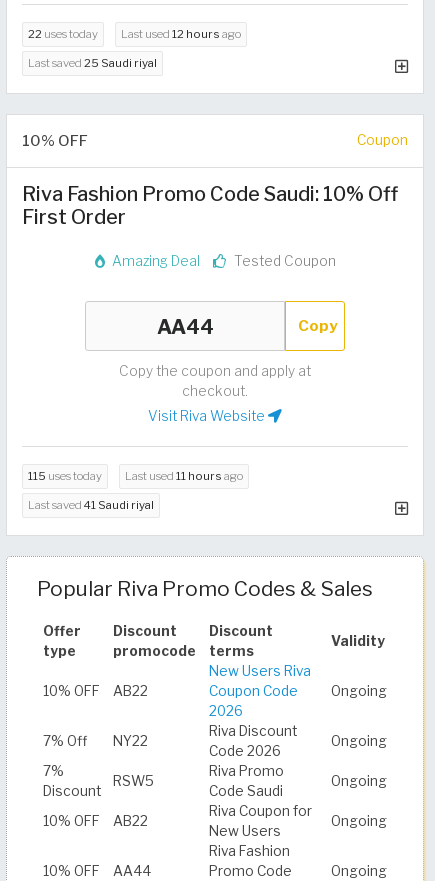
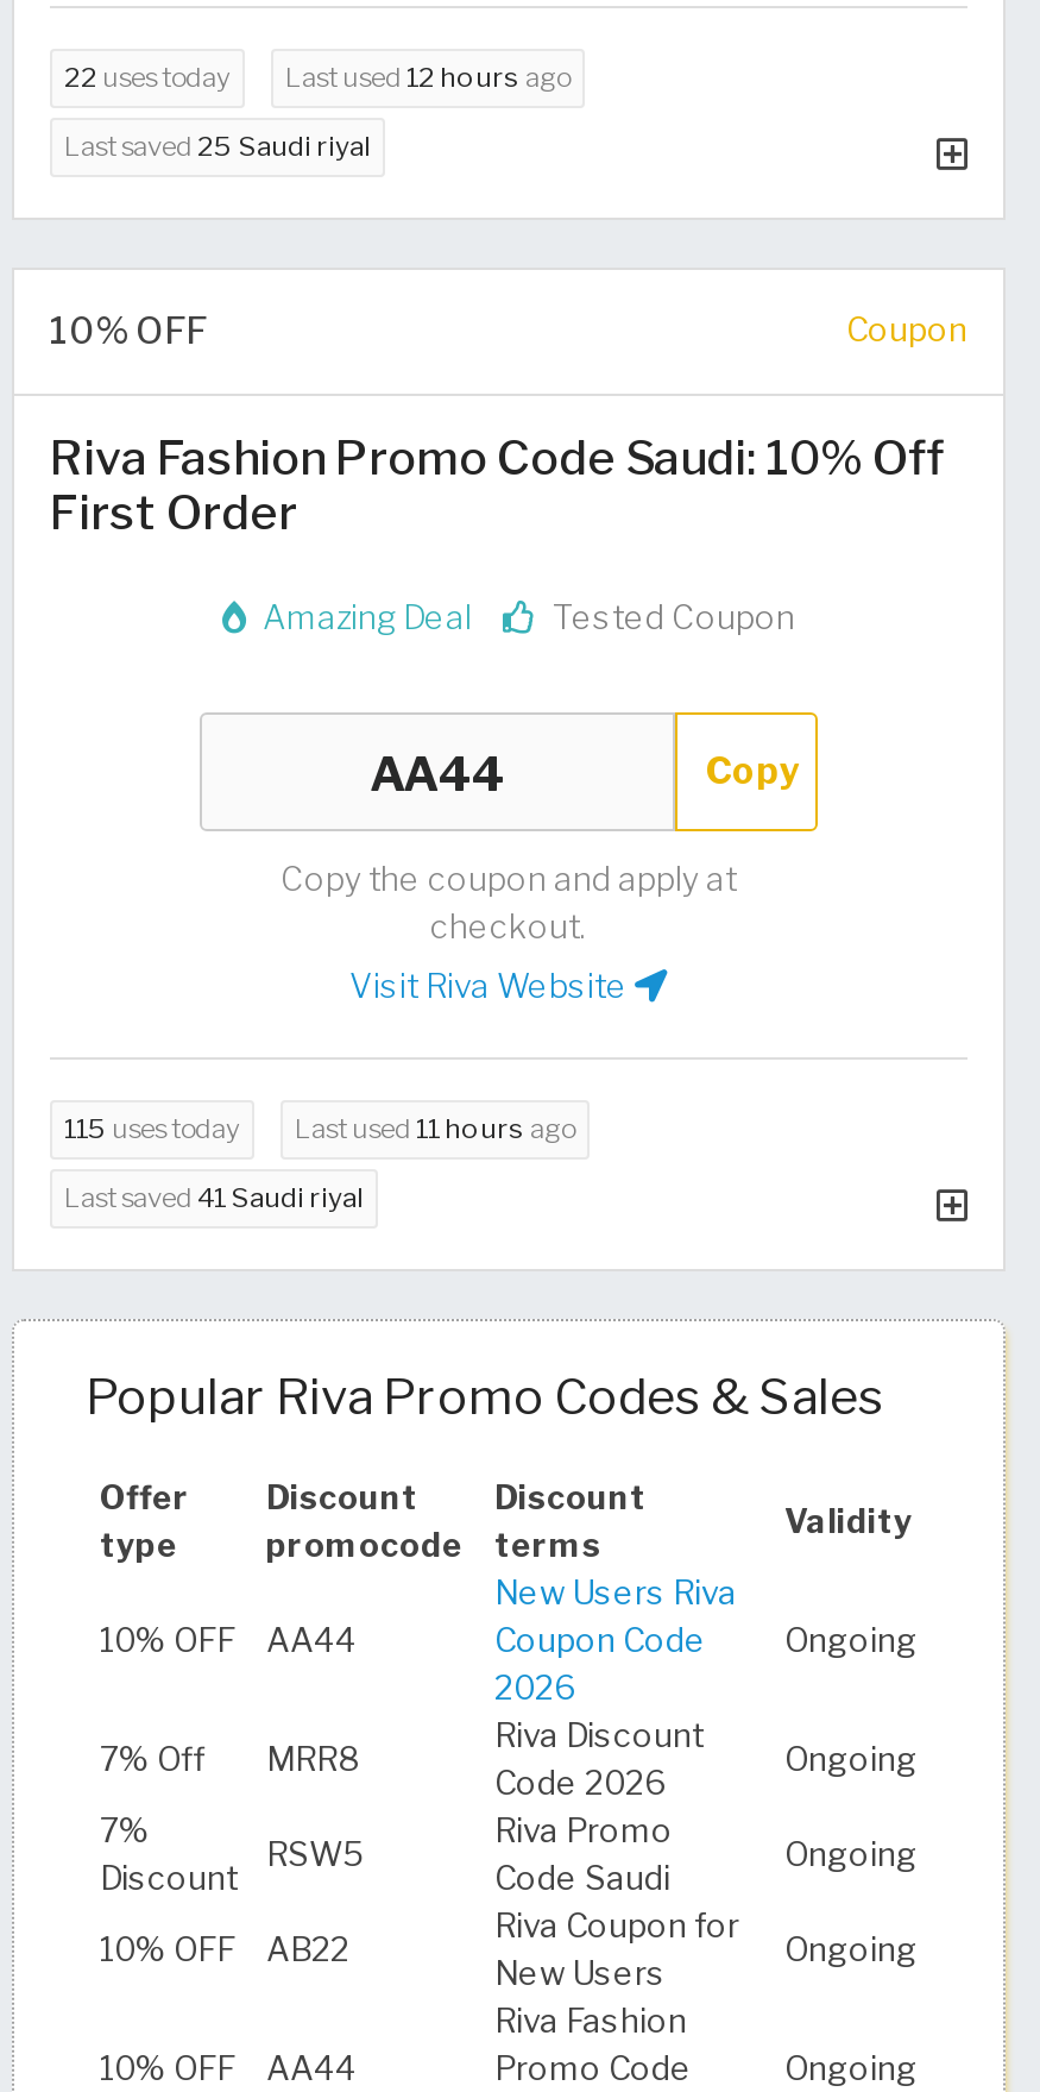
- 10% OFF AB22
+ 10% OFF AA44

- 7% Off NY22
+ 7% Off MRR8
